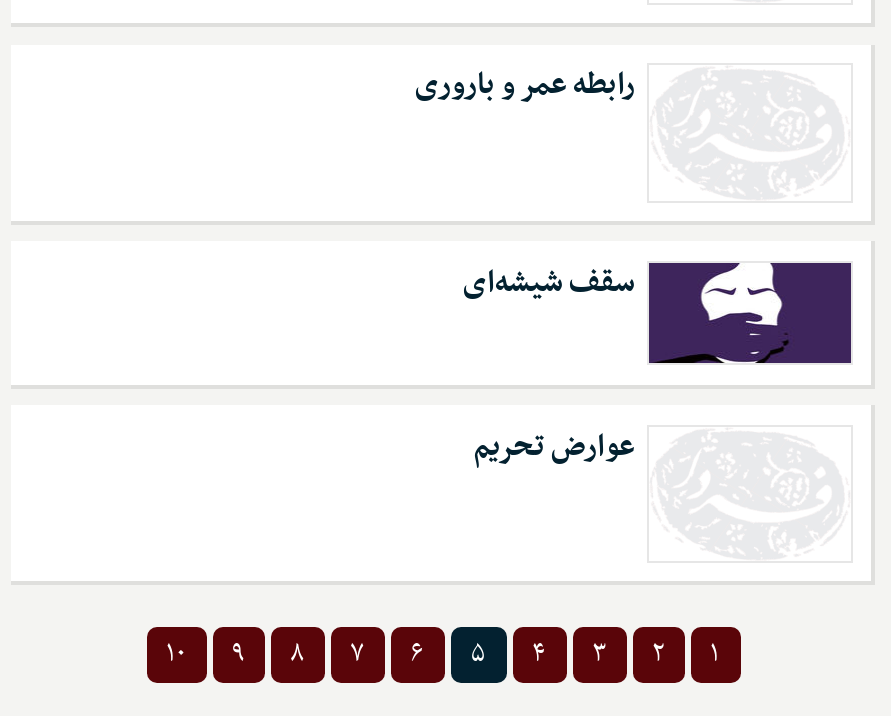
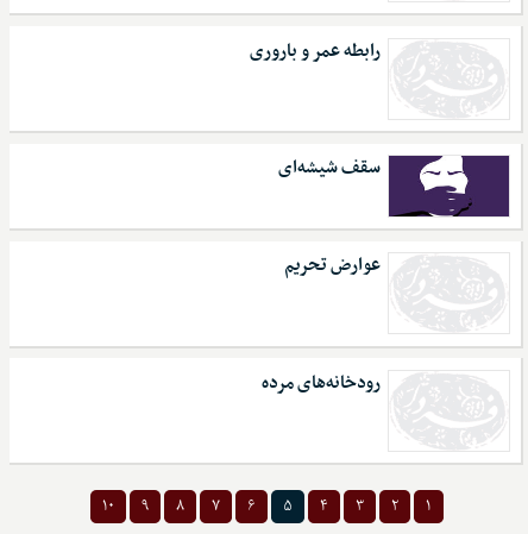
+ رودخانه‌های مرده
